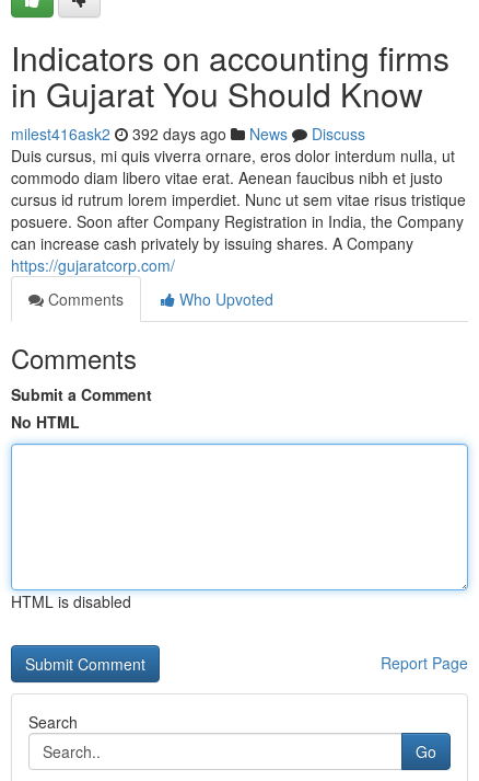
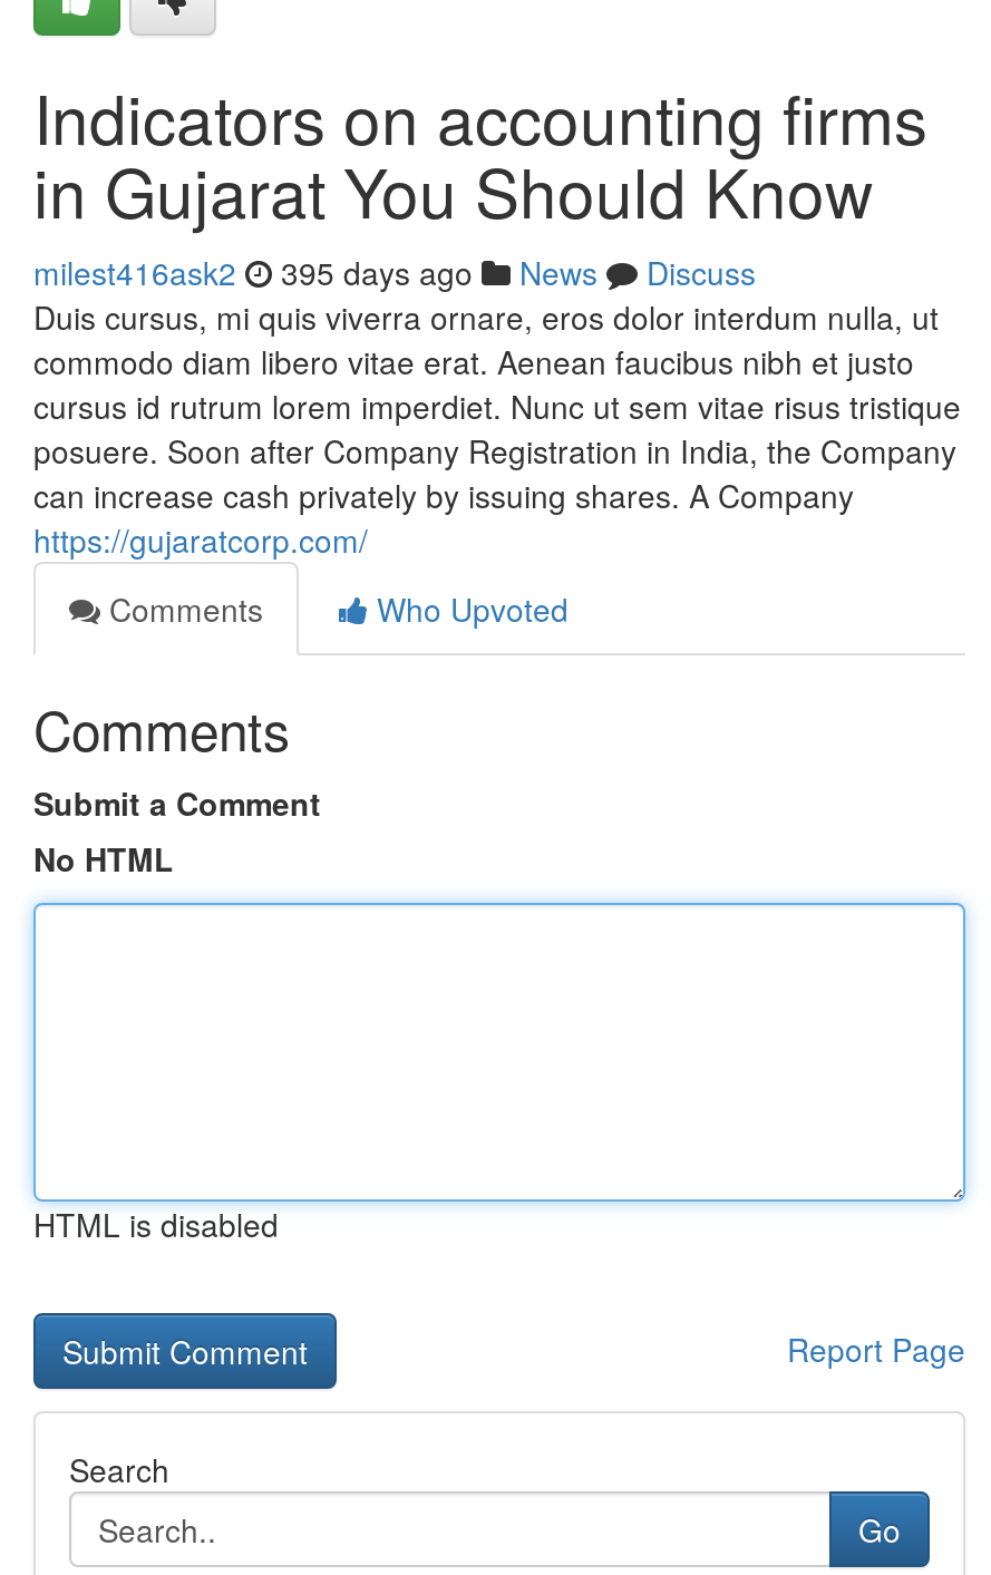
- milest416ask2 392 days ago News Discuss
+ milest416ask2 395 days ago News Discuss
